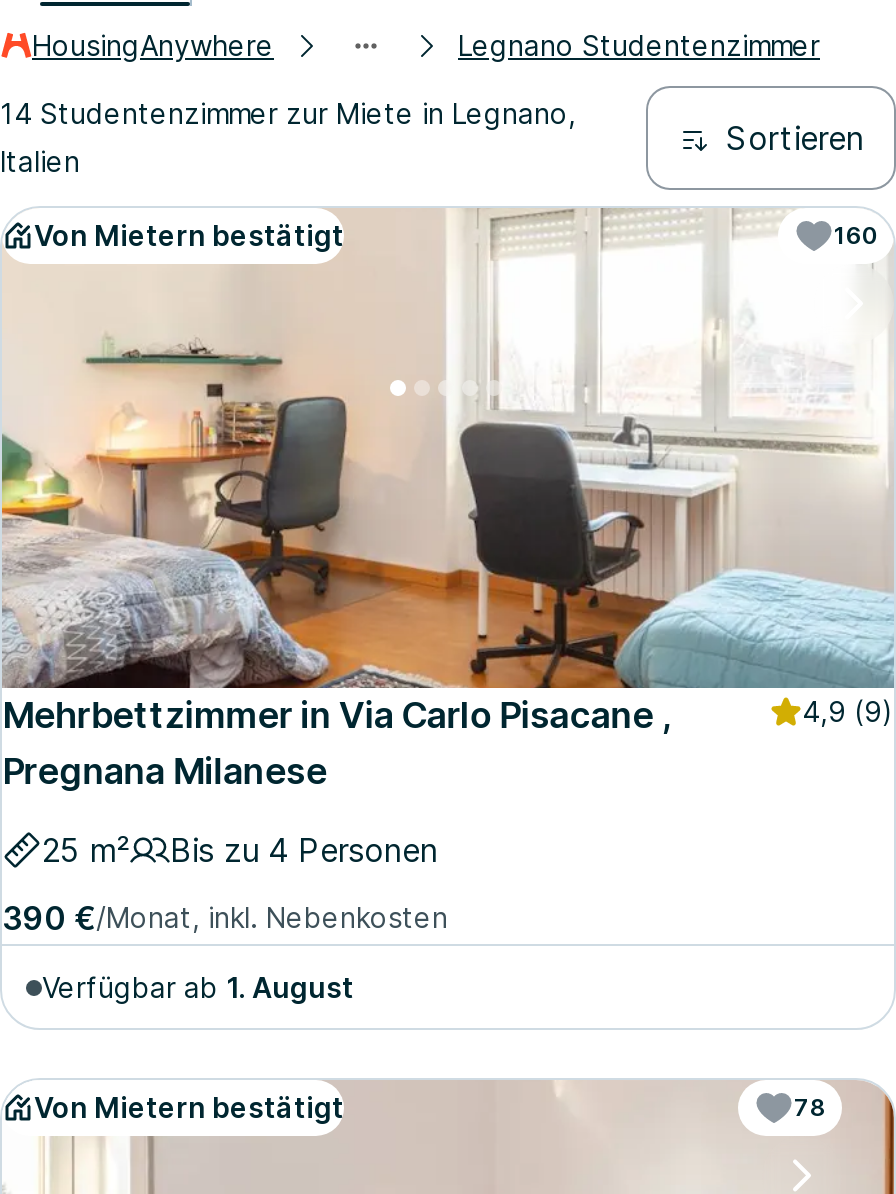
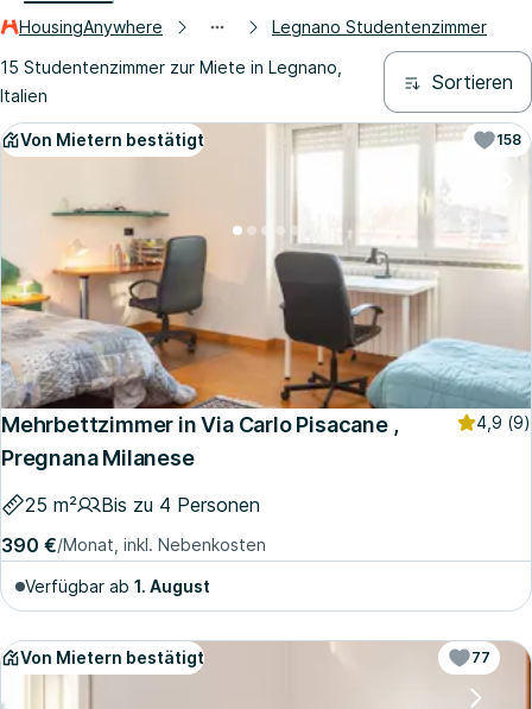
- 14 Studentenzimmer zur Miete in Legnano,
+ 15 Studentenzimmer zur Miete in Legnano,

- 160
+ 158

- 78
+ 77
